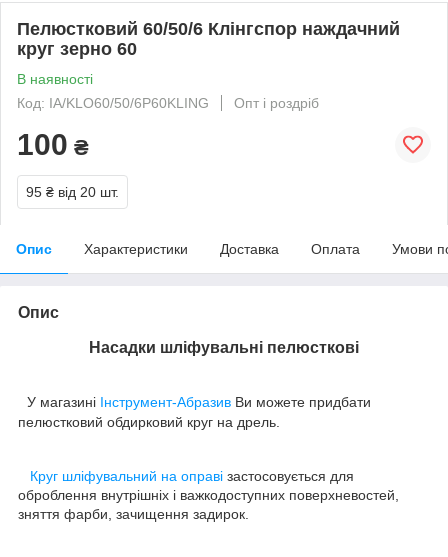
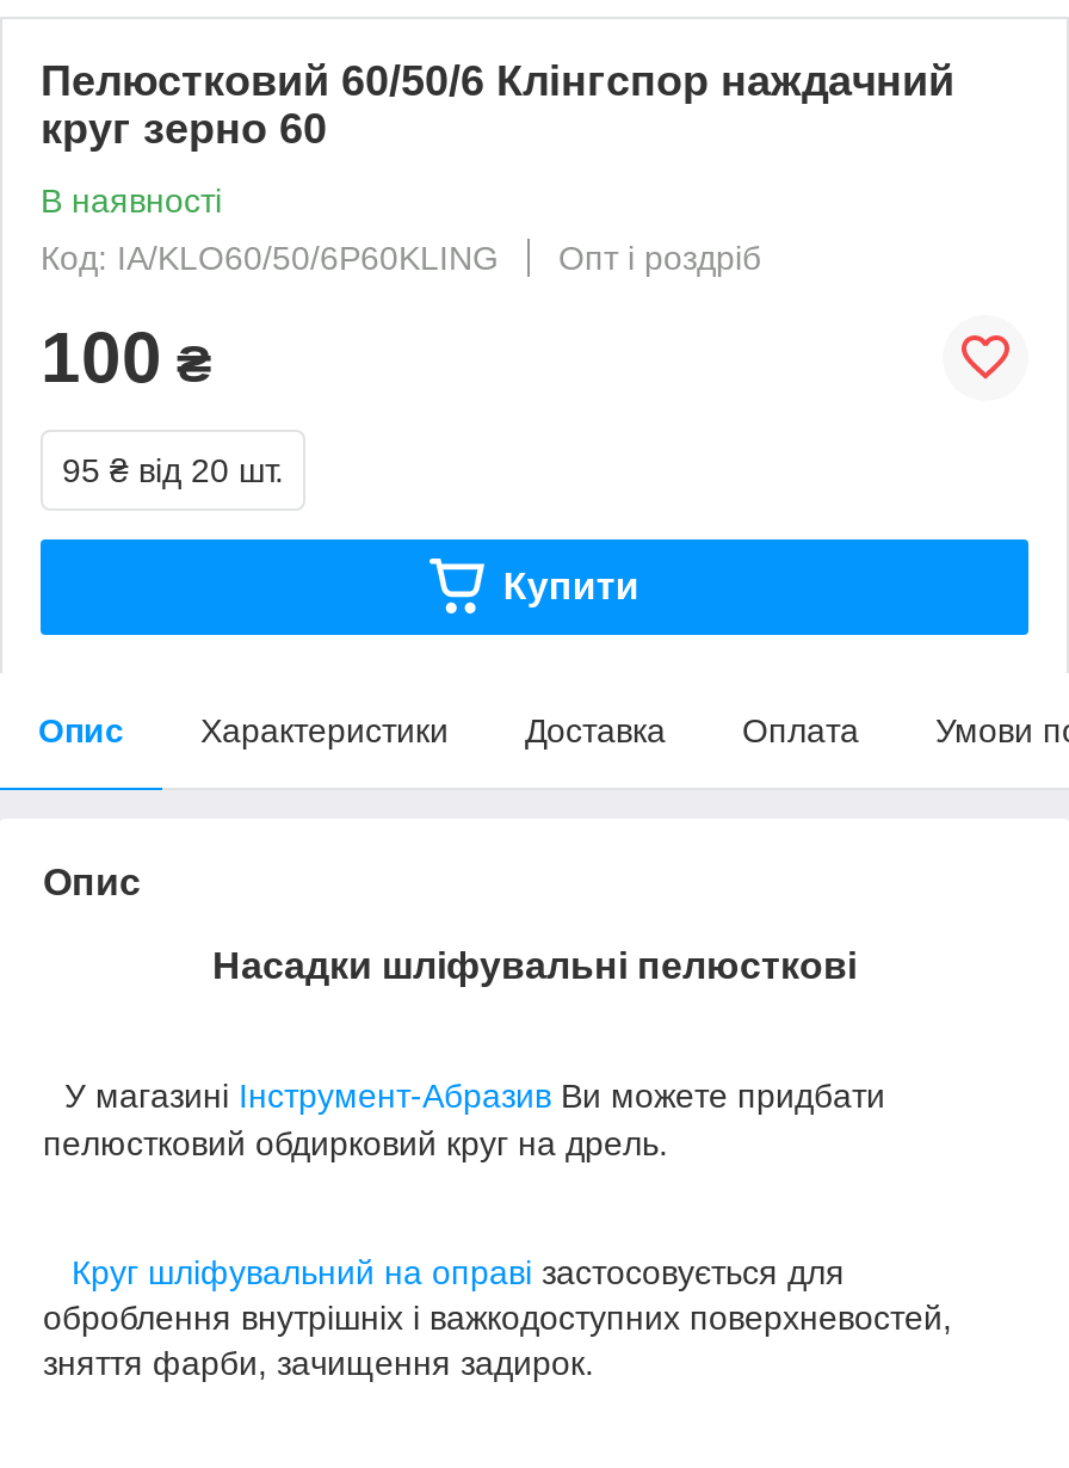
+ Купити
